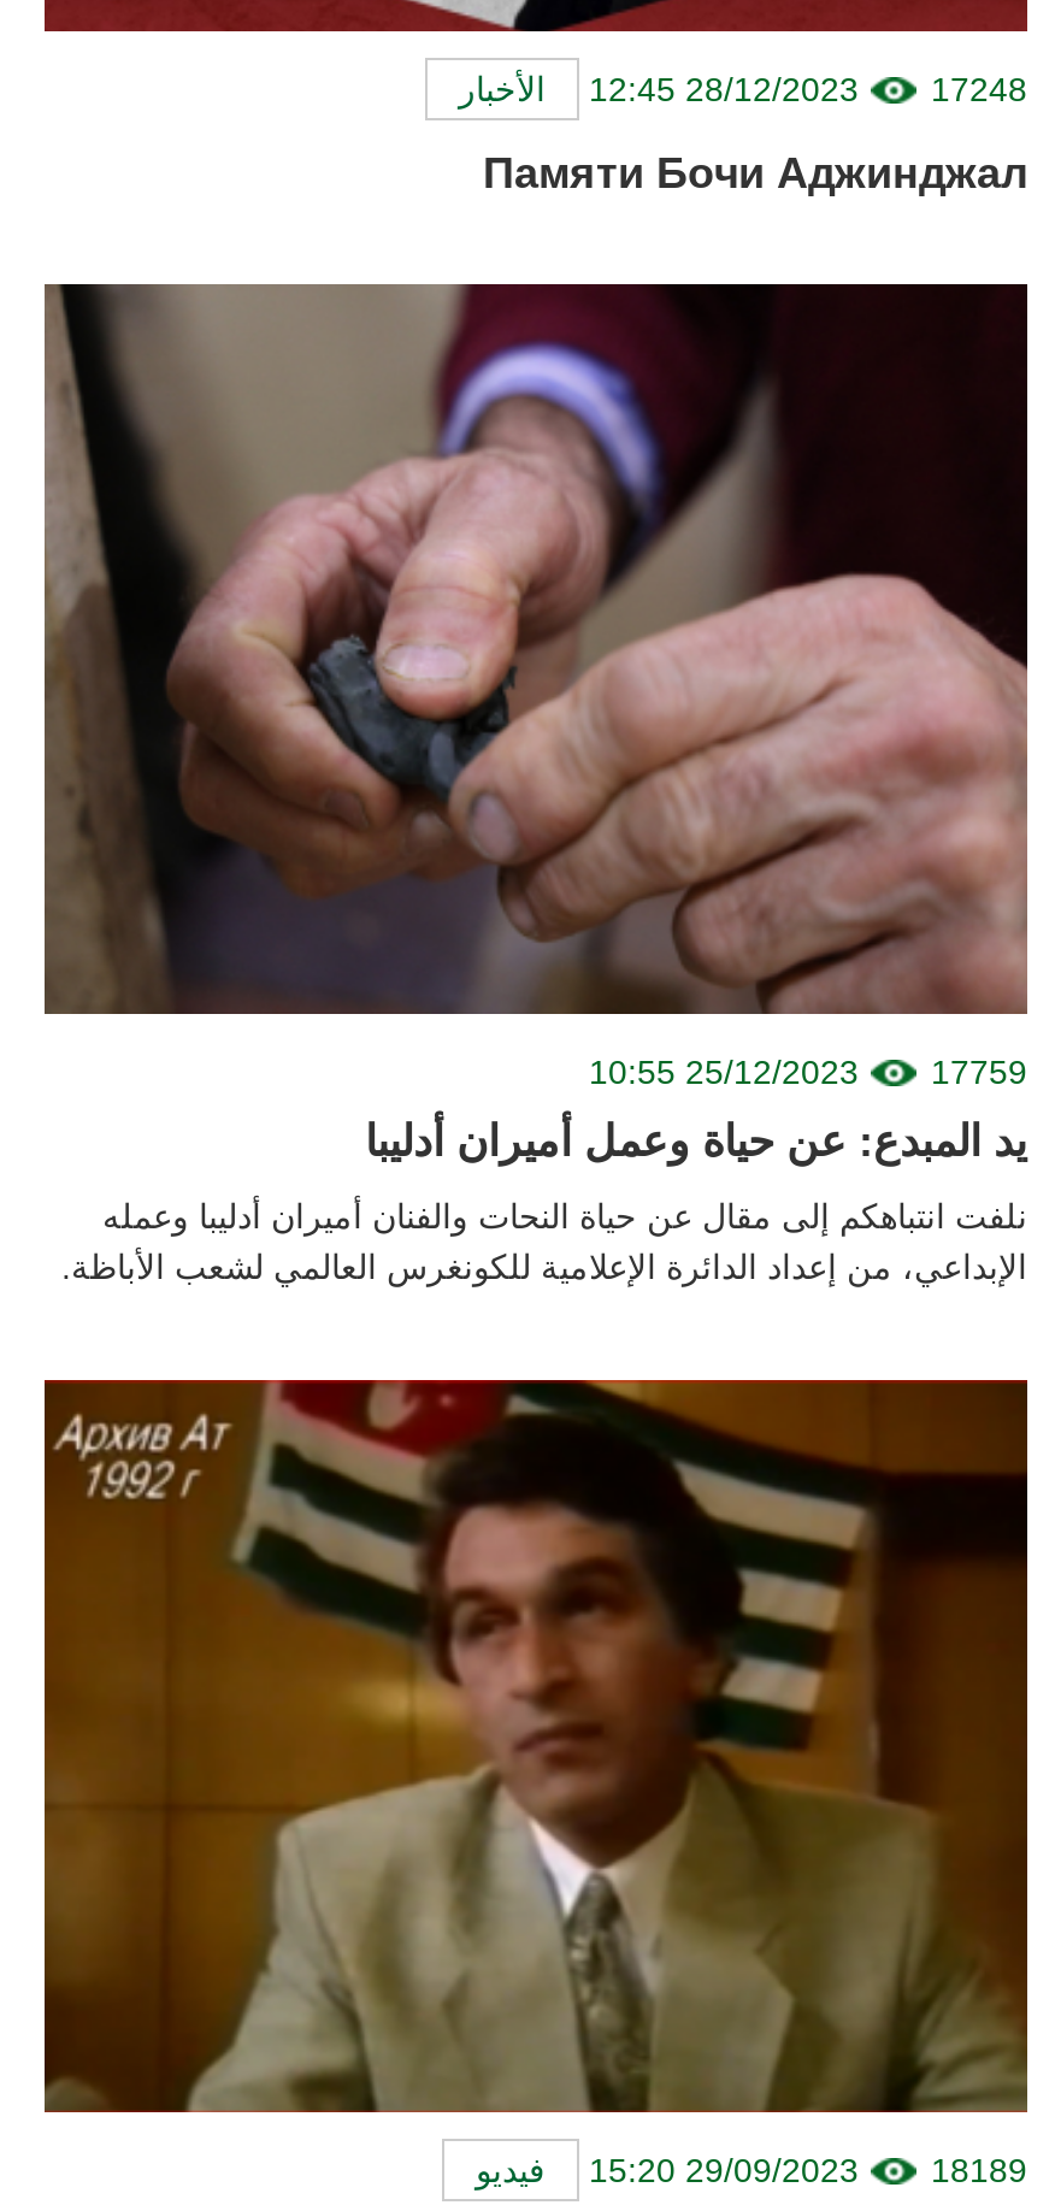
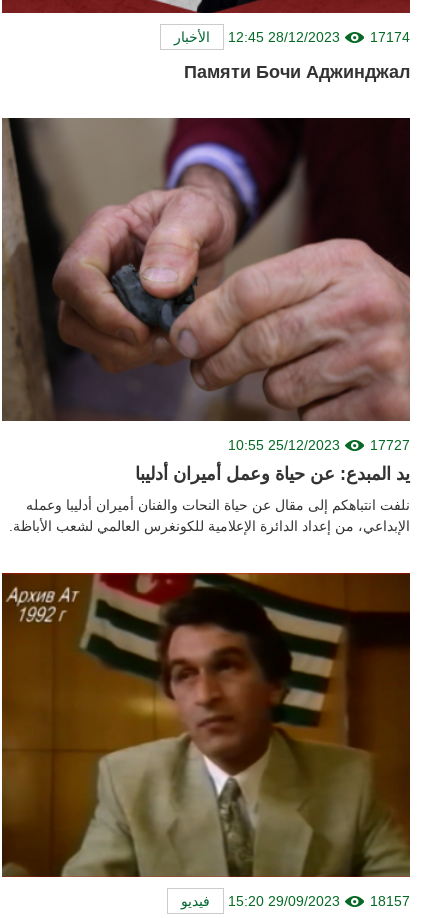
- 17248
+ 17174

- 17759
+ 17727

- 18189
+ 18157
